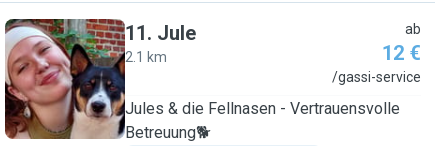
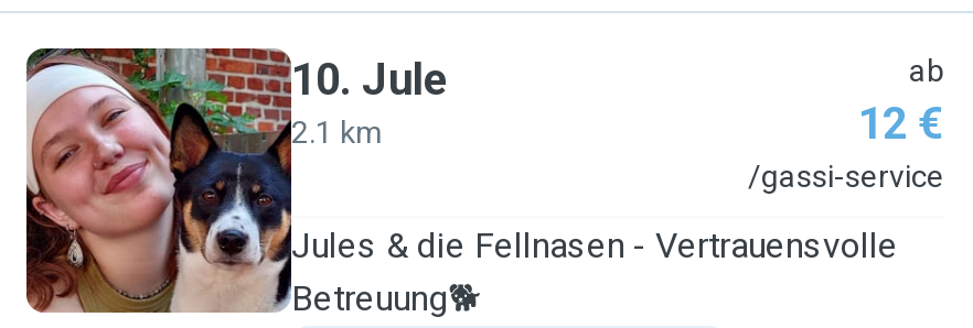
- 11. Jule
+ 10. Jule
